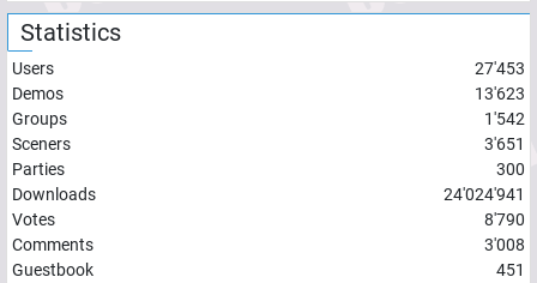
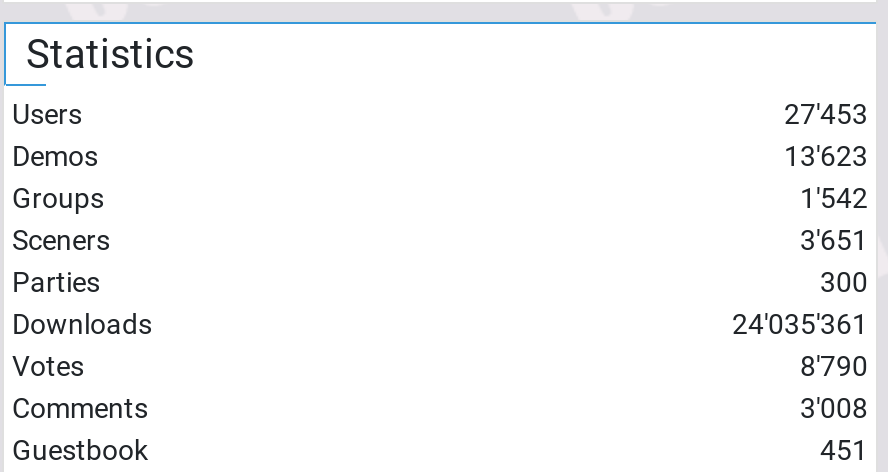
- 24'024'941
+ 24'035'361
